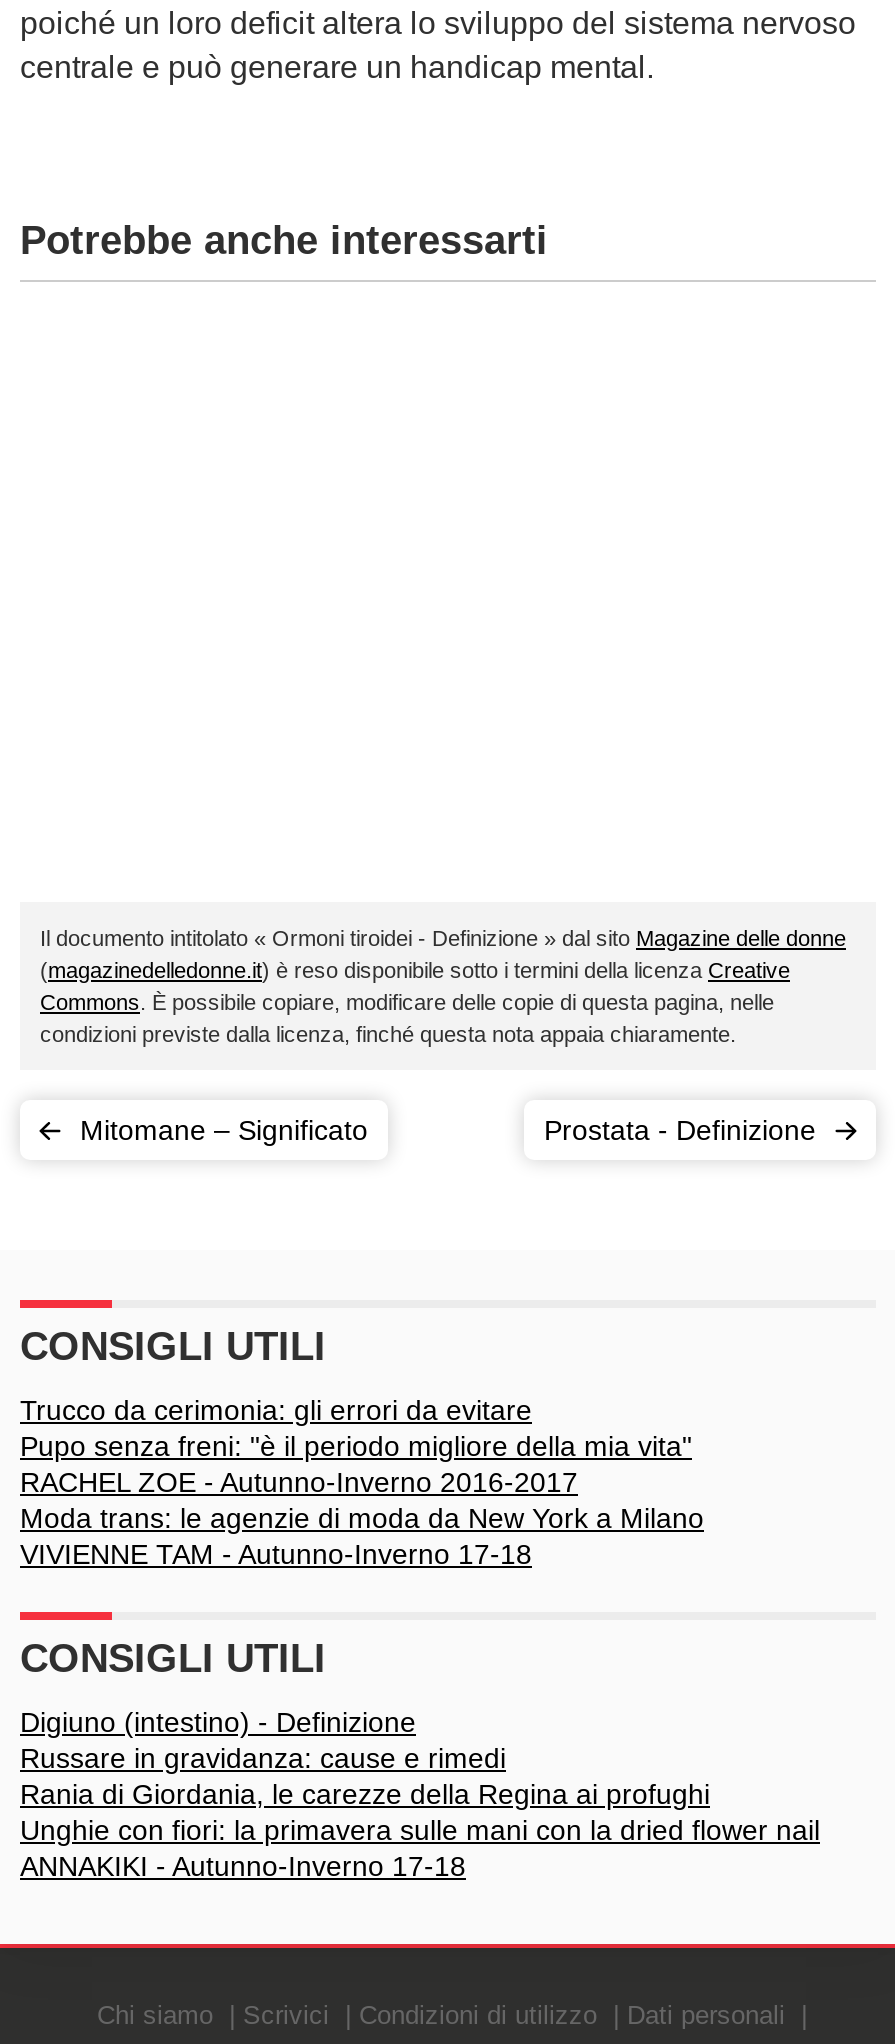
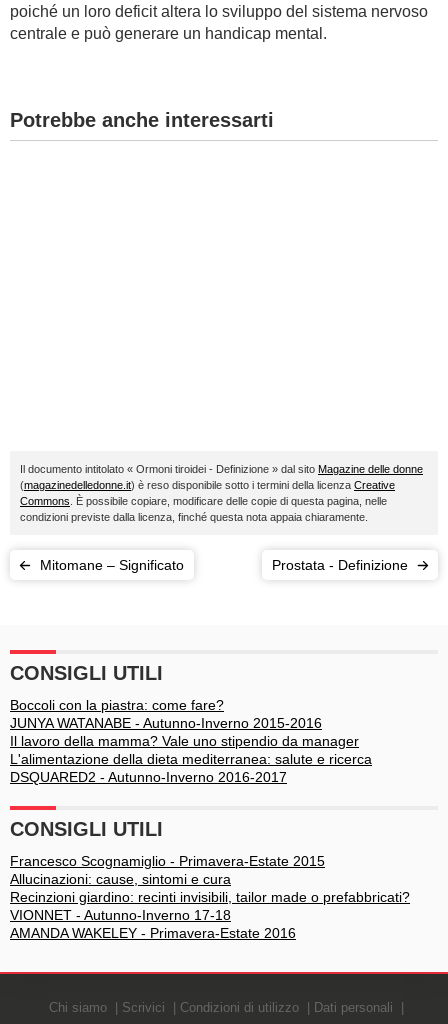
- Trucco da cerimonia: gli errori da evitare
- Pupo senza freni: "è il periodo migliore della mia vita"
- RACHEL ZOE - Autunno-Inverno 2016-2017
- Moda trans: le agenzie di moda da New York a Milano
- VIVIENNE TAM - Autunno-Inverno 17-18
+ Boccoli con la piastra: come fare?
+ JUNYA WATANABE - Autunno-Inverno 2015-2016
+ Il lavoro della mamma? Vale uno stipendio da manager
+ L'alimentazione della dieta mediterranea: salute e ricerca
+ DSQUARED2 - Autunno-Inverno 2016-2017

- Digiuno (intestino) - Definizione
- Russare in gravidanza: cause e rimedi
- Rania di Giordania, le carezze della Regina ai profughi
- Unghie con fiori: la primavera sulle mani con la dried flower nail
- ANNAKIKI - Autunno-Inverno 17-18
+ Francesco Scognamiglio - Primavera-Estate 2015
+ Allucinazioni: cause, sintomi e cura
+ Recinzioni giardino: recinti invisibili, tailor made o prefabbricati?
+ VIONNET - Autunno-Inverno 17-18
+ AMANDA WAKELEY - Primavera-Estate 2016
